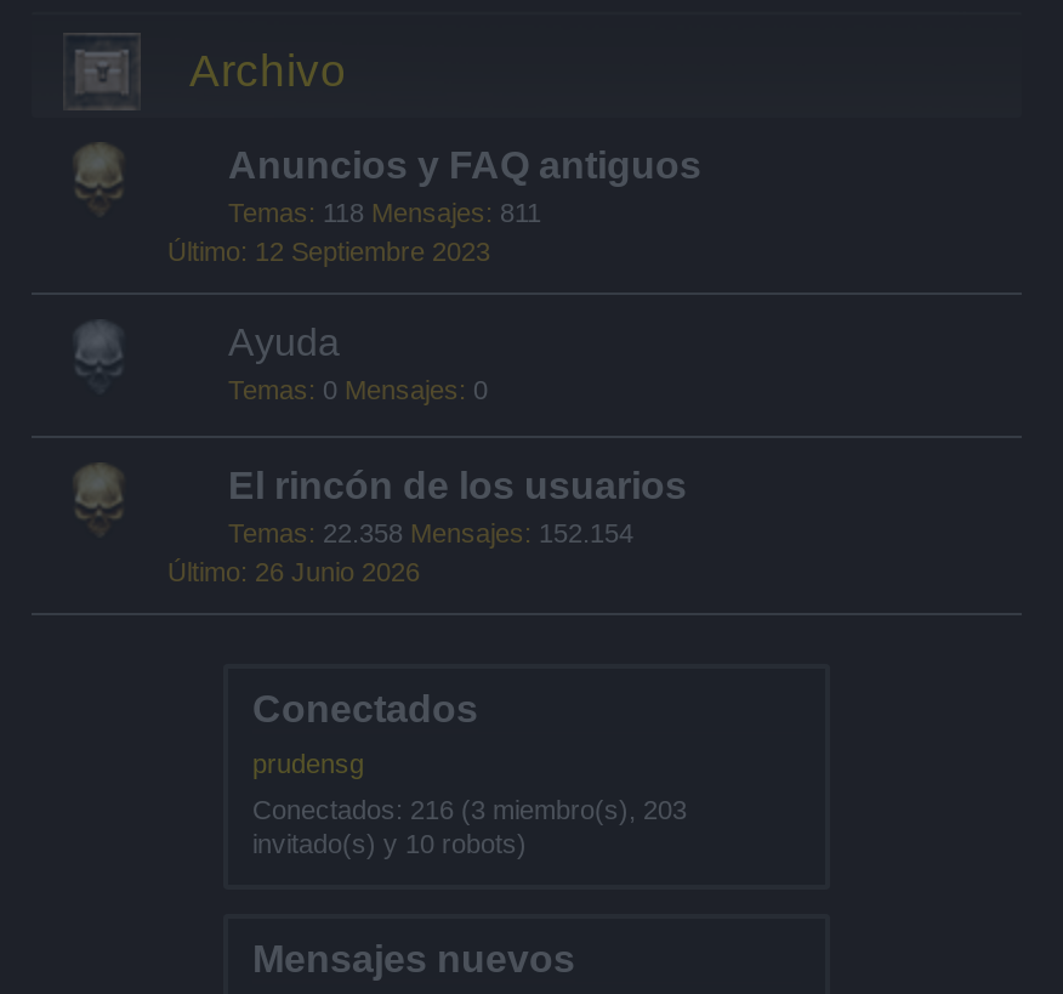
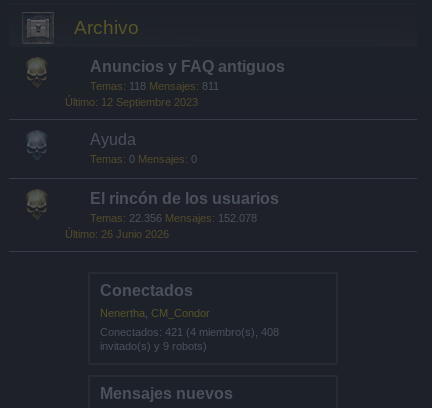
- Temas: 22.358 Mensajes: 152.154
+ Temas: 22.356 Mensajes: 152.078

- prudensg
+ Nenertha, CM_Condor

- Conectados: 216 (3 miembro(s), 203
- invitado(s) y 10 robots)
+ Conectados: 421 (4 miembro(s), 408
+ invitado(s) y 9 robots)
